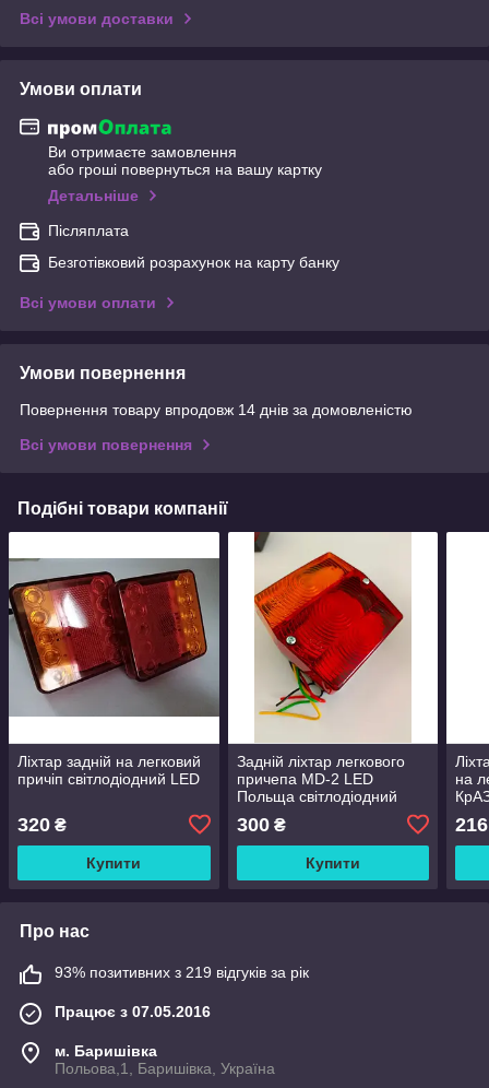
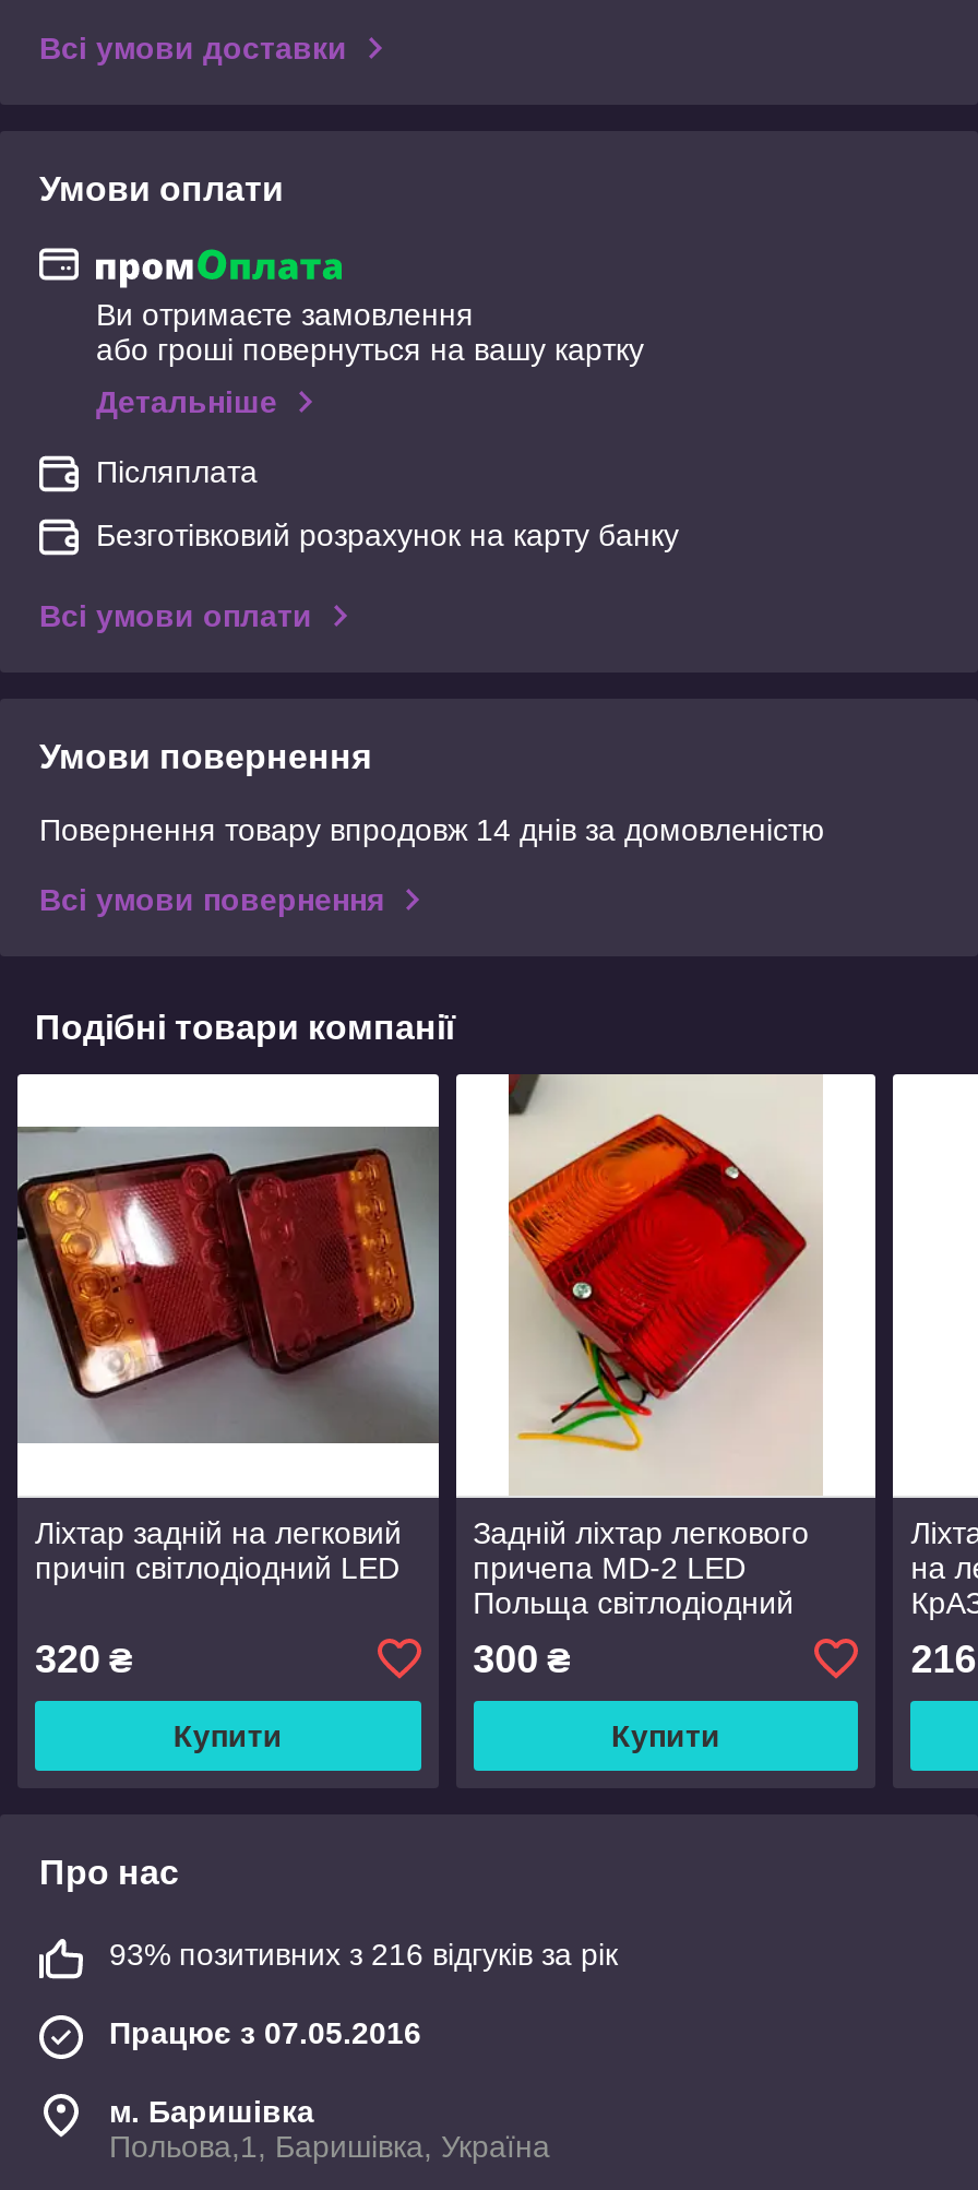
- 93% позитивних з 219 відгуків за рік
+ 93% позитивних з 216 відгуків за рік
